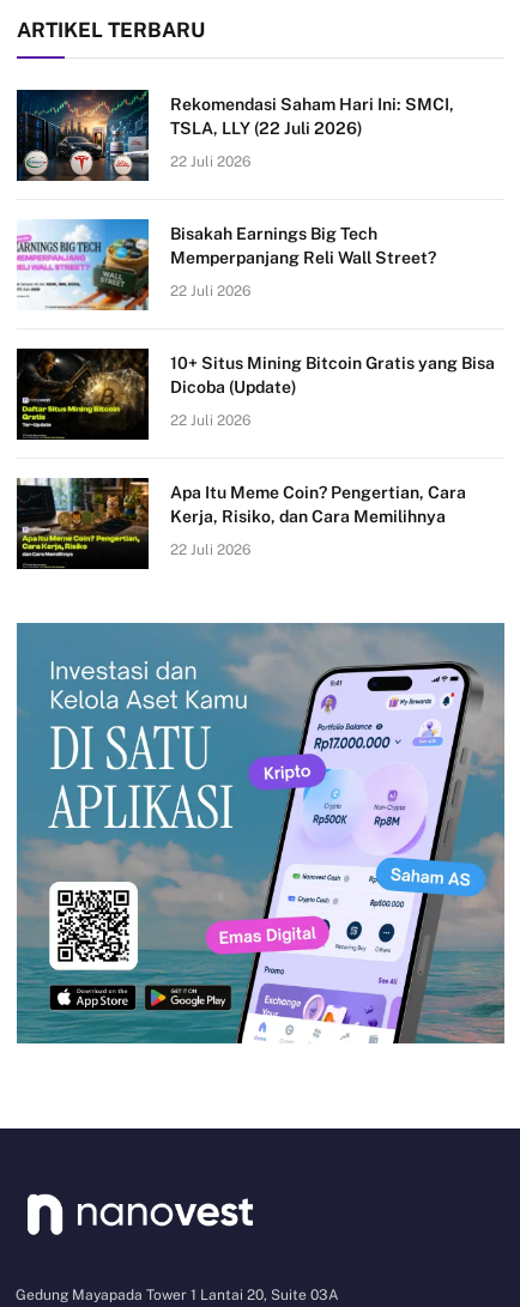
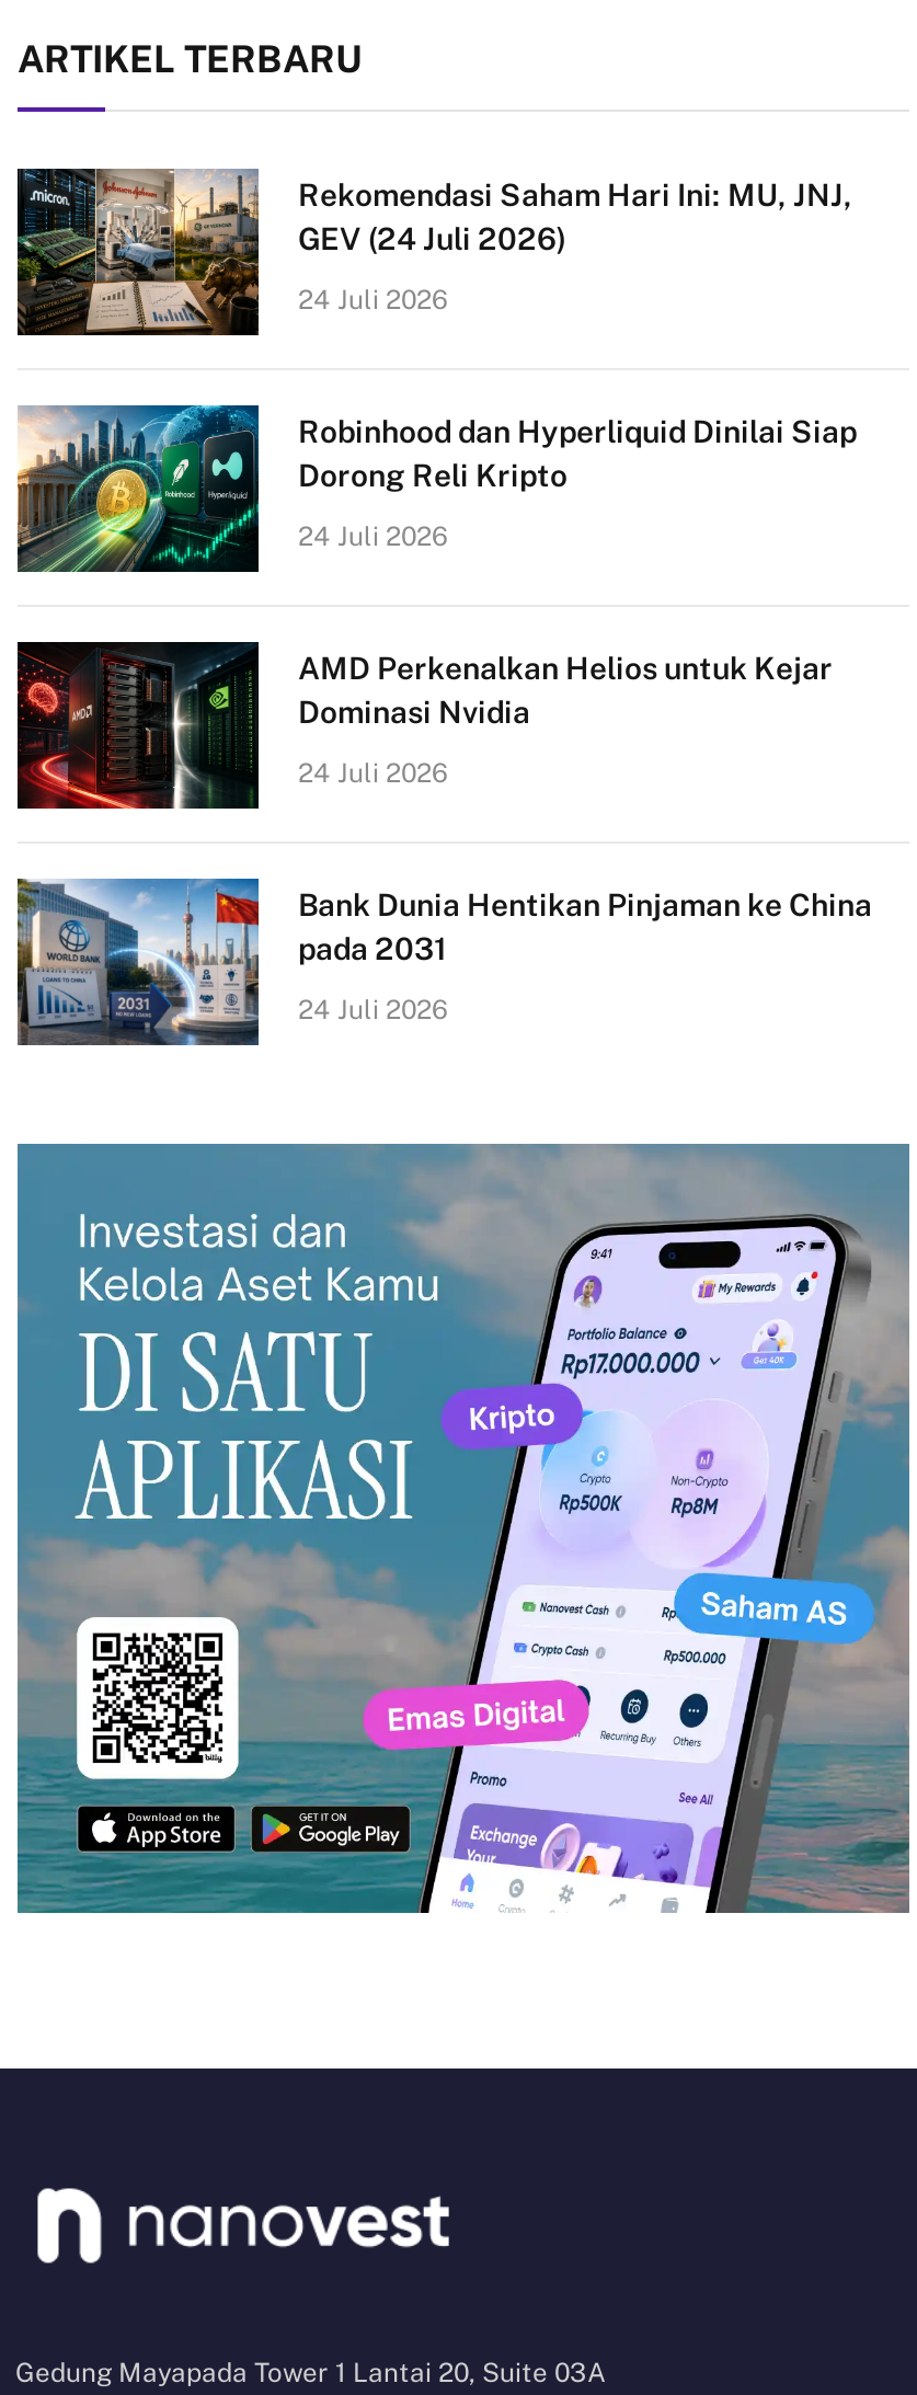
- [image]
- Rekomendasi Saham Hari Ini: SMCI,
- TSLA, LLY (22 Juli 2026)
+ [image]
+ Rekomendasi Saham Hari Ini: MU, JNJ,
+ GEV (24 Juli 2026)

- 22 Juli 2026
+ 24 Juli 2026

- [image]
- Bisakah Earnings Big Tech
- Memperpanjang Reli Wall Street?
+ [image]
+ Robinhood dan Hyperliquid Dinilai Siap
+ Dorong Reli Kripto

- 22 Juli 2026
+ 24 Juli 2026

- [image]
- 10+ Situs Mining Bitcoin Gratis yang Bisa
- Dicoba (Update)
+ [image]
+ AMD Perkenalkan Helios untuk Kejar
+ Dominasi Nvidia

- 22 Juli 2026
+ 24 Juli 2026

- [image]
- Apa Itu Meme Coin? Pengertian, Cara
- Kerja, Risiko, dan Cara Memilihnya
+ [image]
+ Bank Dunia Hentikan Pinjaman ke China
+ pada 2031

- 22 Juli 2026
+ 24 Juli 2026
